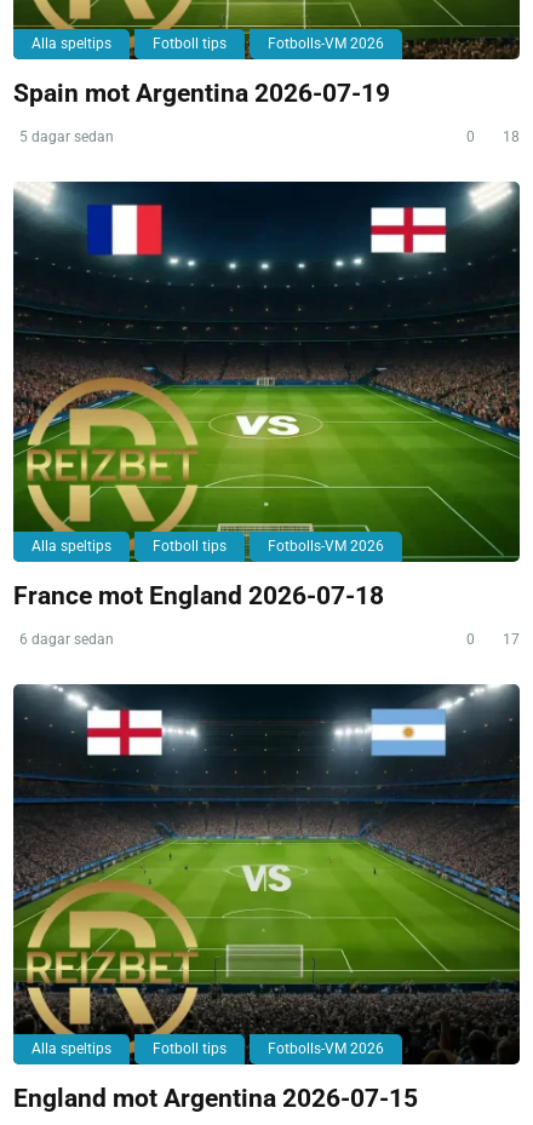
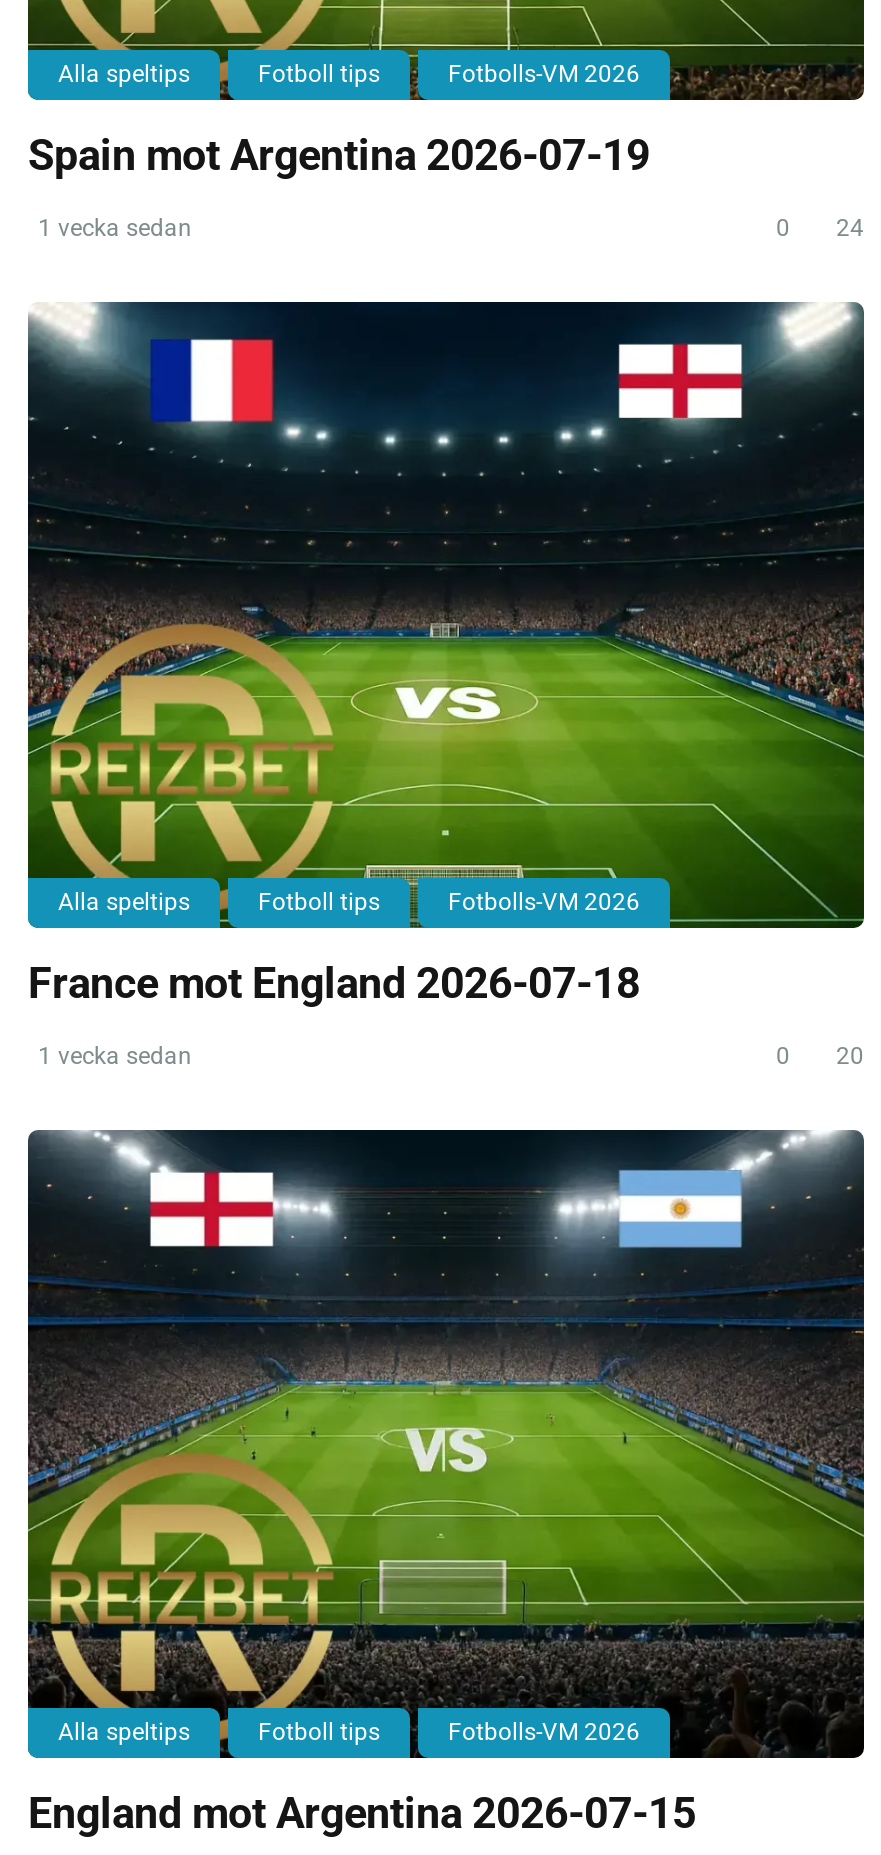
- 5 dagar sedan
+ 1 vecka sedan

- 0 18
+ 0 24

- 6 dagar sedan
+ 1 vecka sedan

- 0 17
+ 0 20
